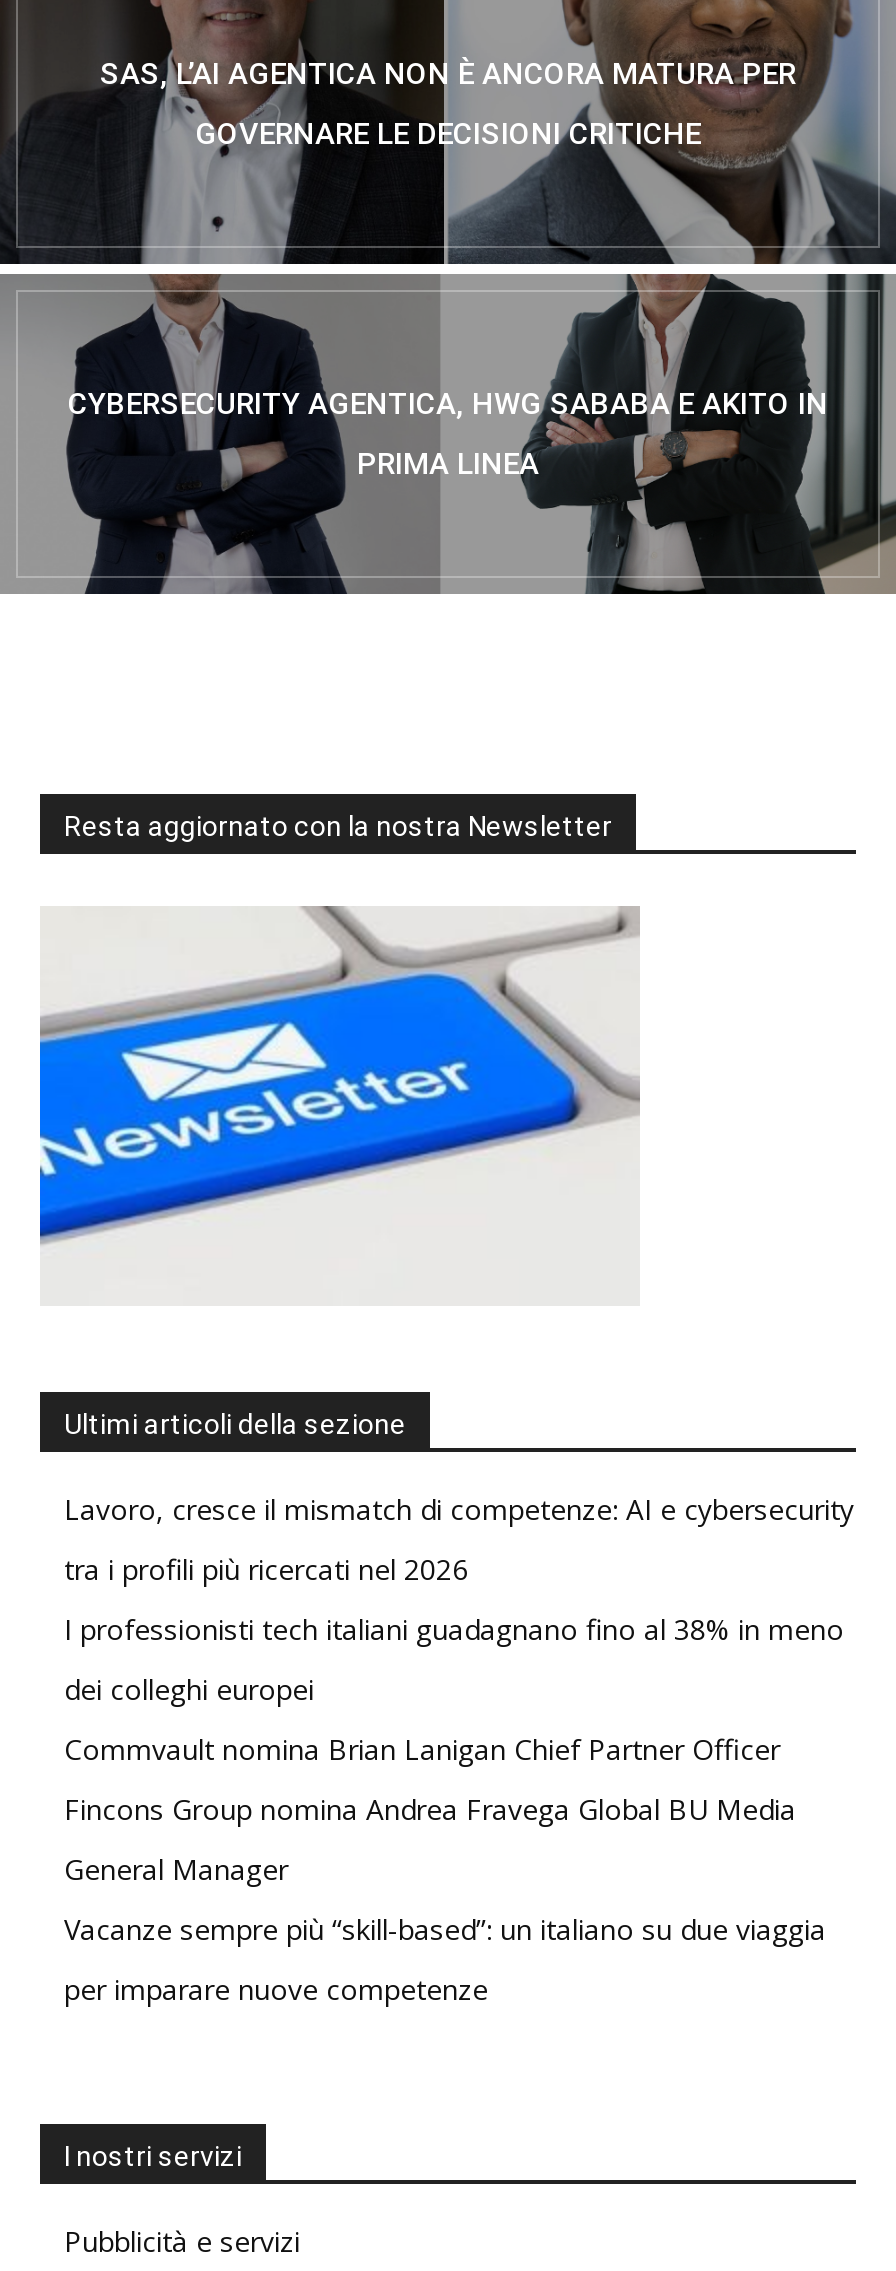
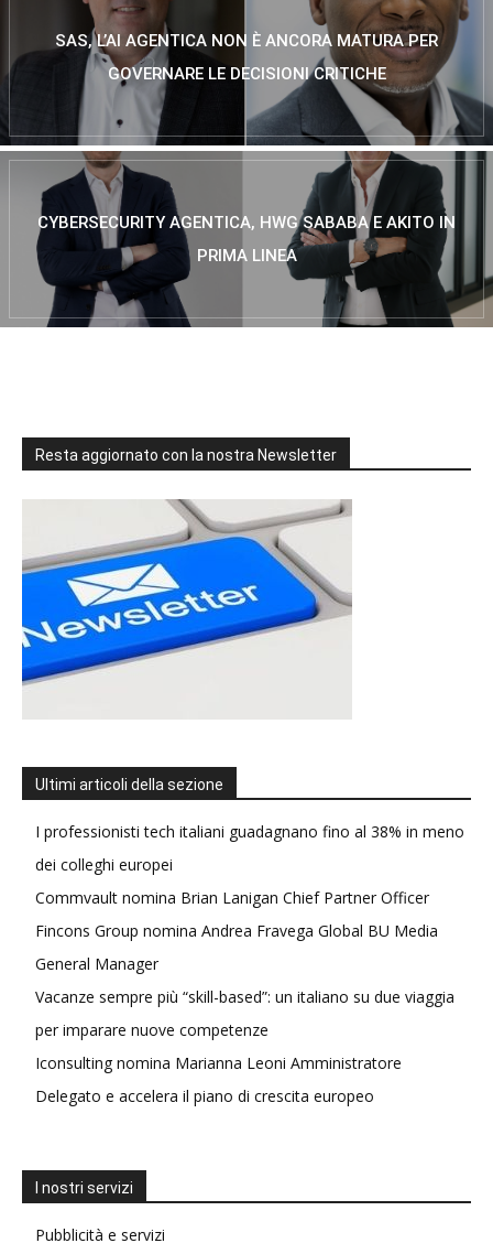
- Lavoro, cresce il mismatch di competenze: AI e cybersecurity
- tra i profili più ricercati nel 2026

moved up: I professionisti tech italiani guadagnano fino al 38% in meno | dei colleghi europei | Commvault nomina Brian Lanigan Chief Partner Officer | Fincons Group nomina Andrea Fravega Global BU Media | General Manager | Vacanze sempre più “skill-based”: un italiano su due viaggia | per imparare nuove competenze

+ Iconsulting nomina Marianna Leoni Amministratore
+ Delegato e accelera il piano di crescita europeo
